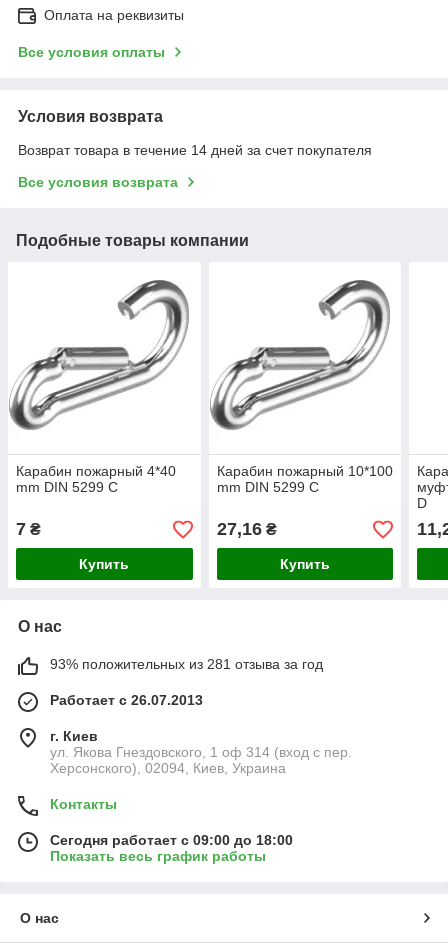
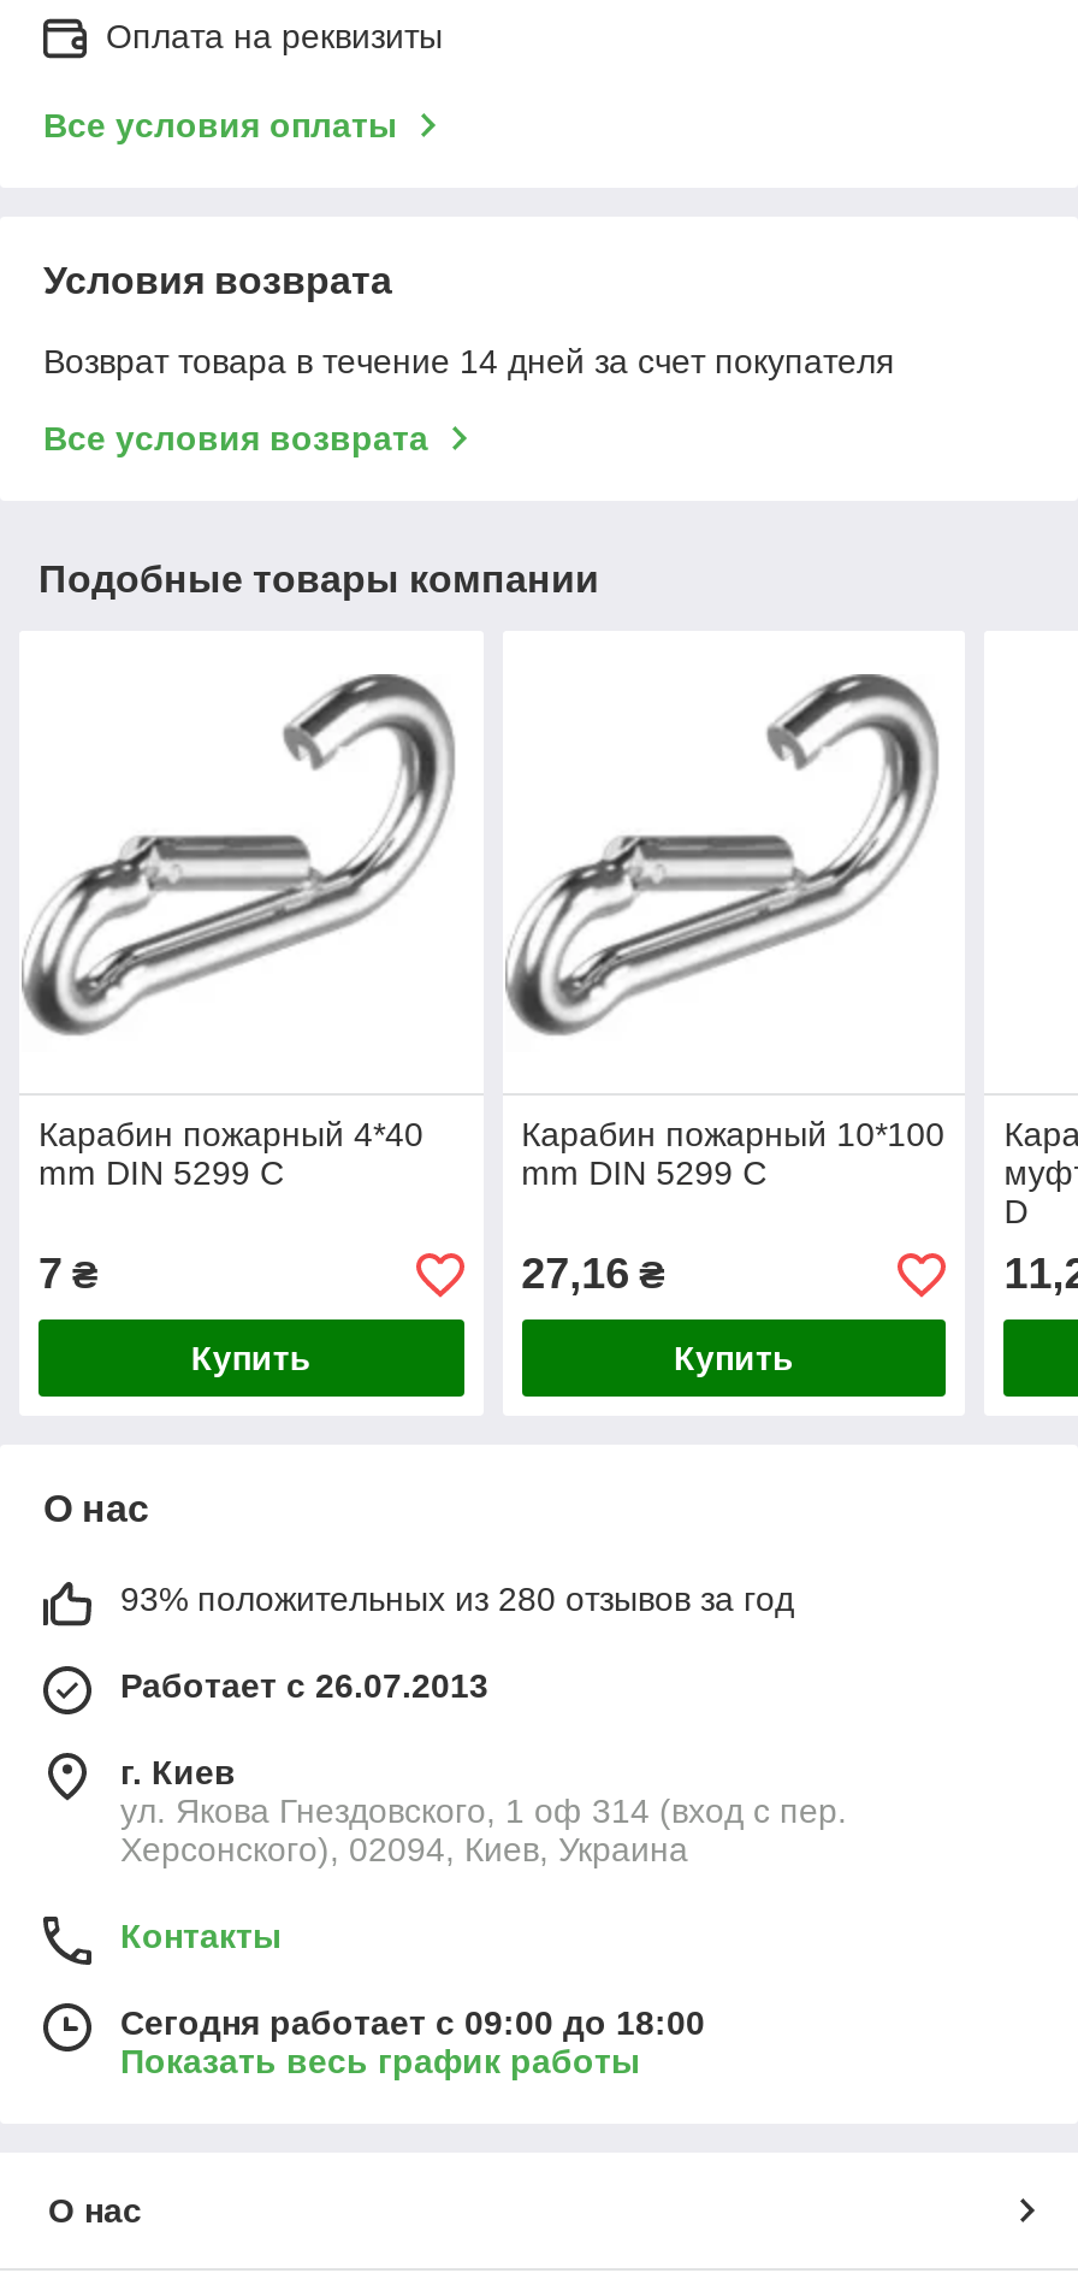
- 93% положительных из 281 отзыва за год
+ 93% положительных из 280 отзывов за год
